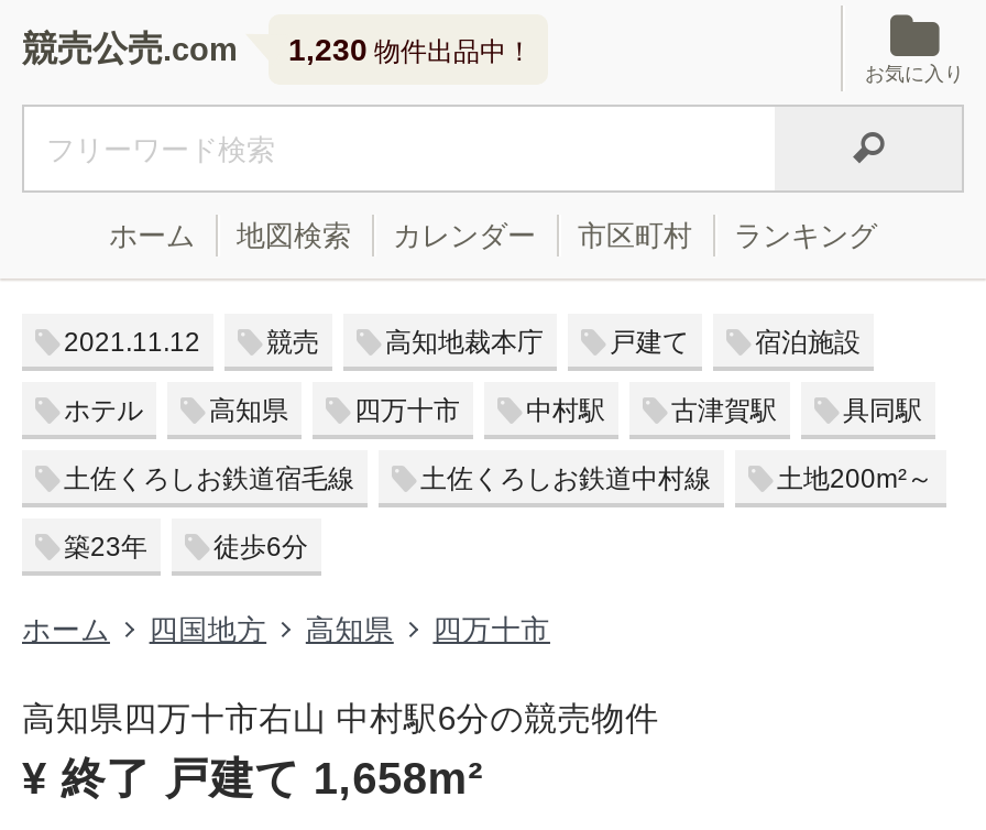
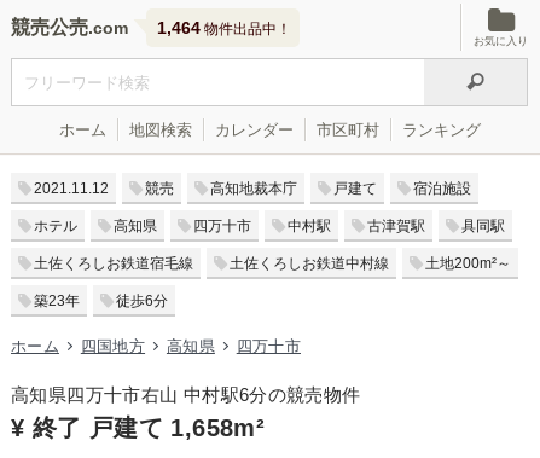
- 1,230物件出品中！
+ 1,464物件出品中！
